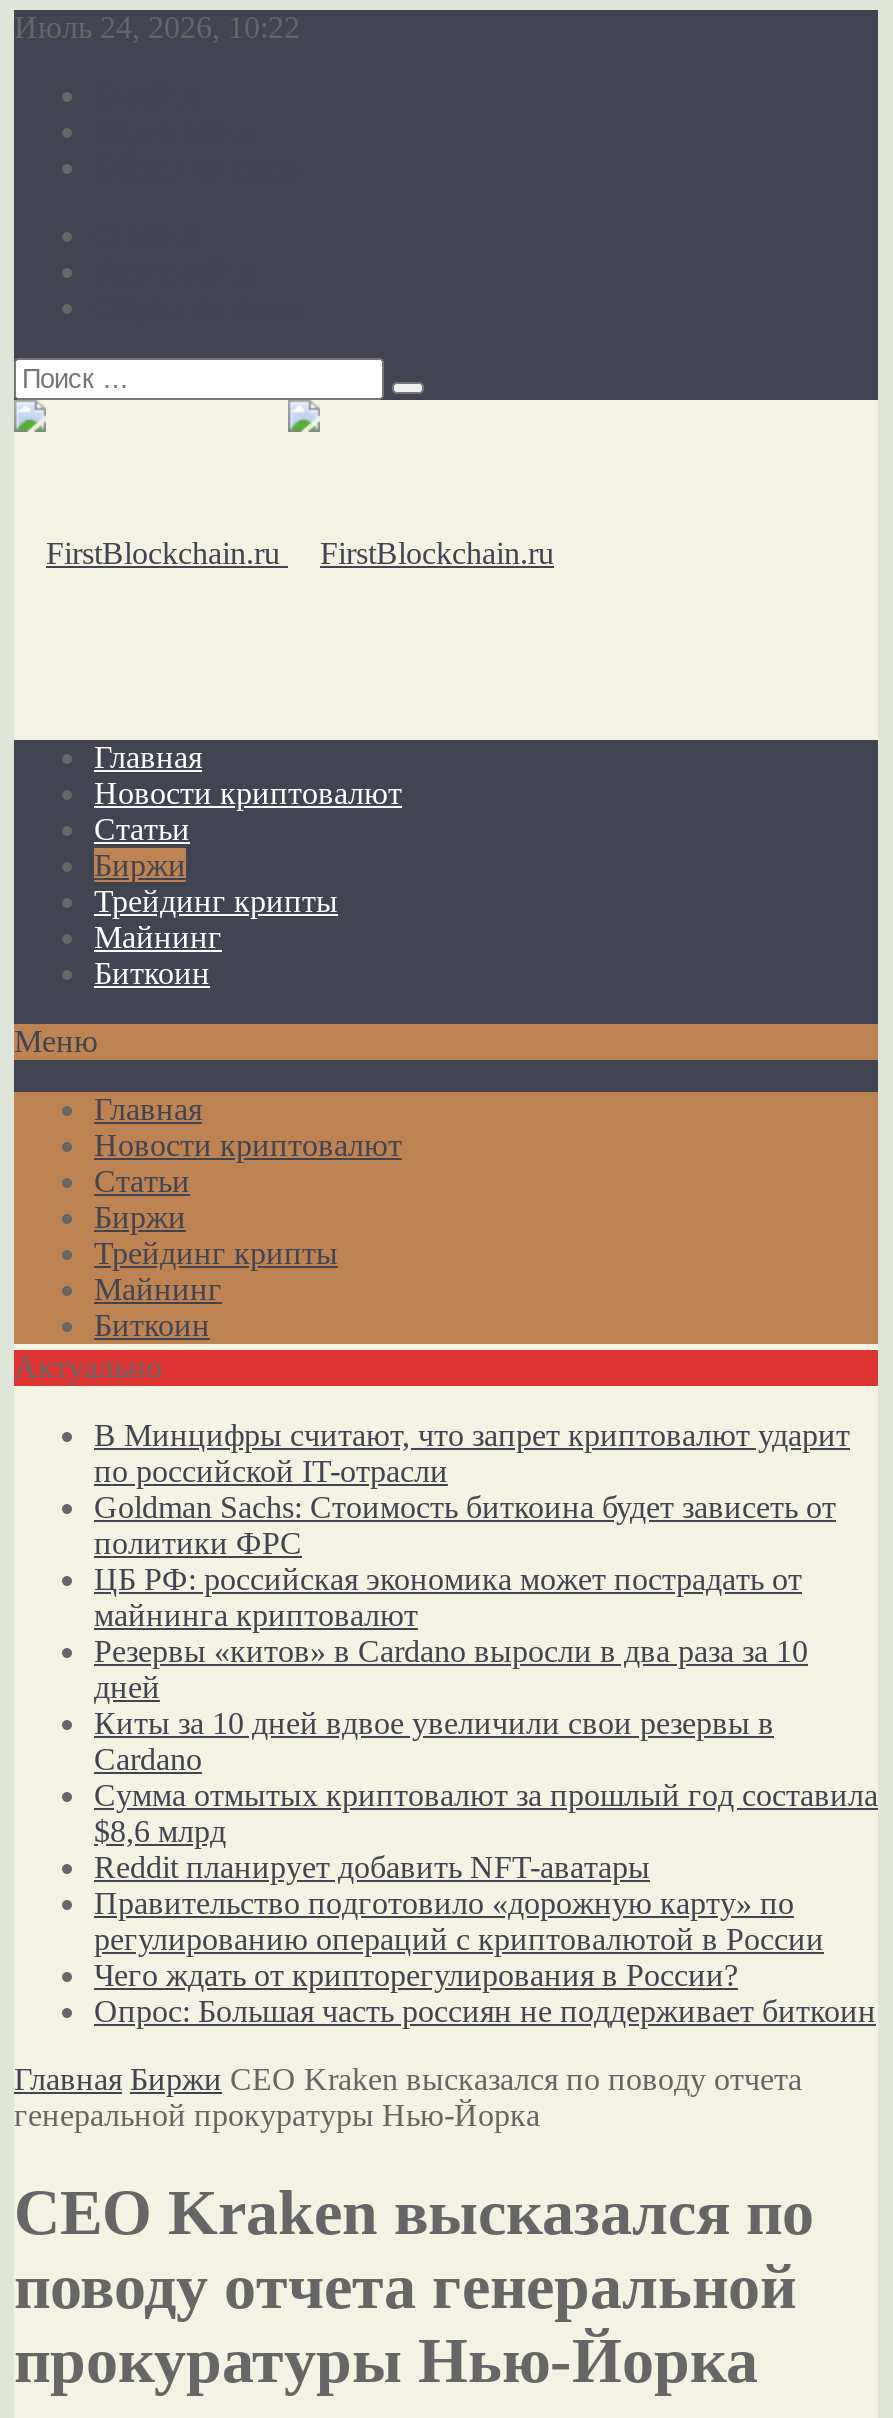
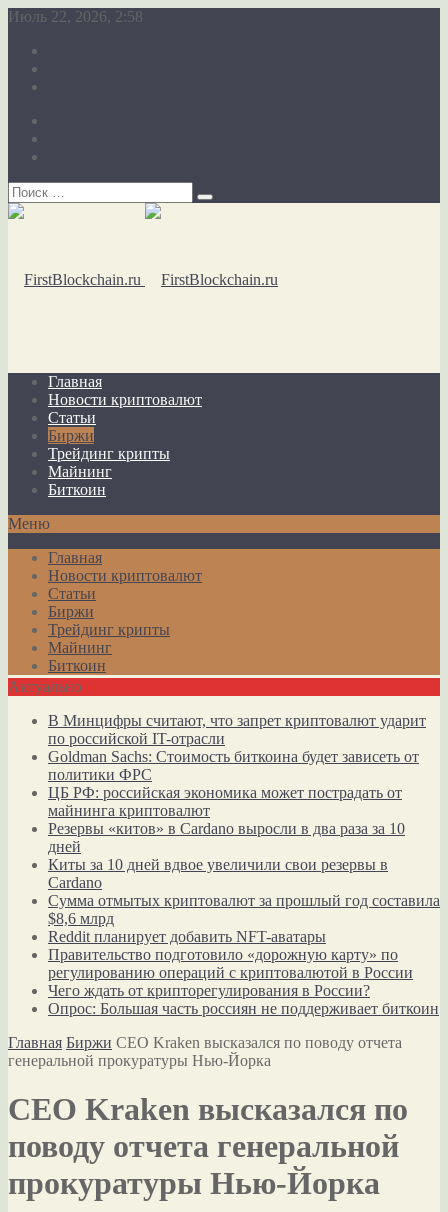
- Июль 24, 2026, 10:22
+ Июль 22, 2026, 2:58
